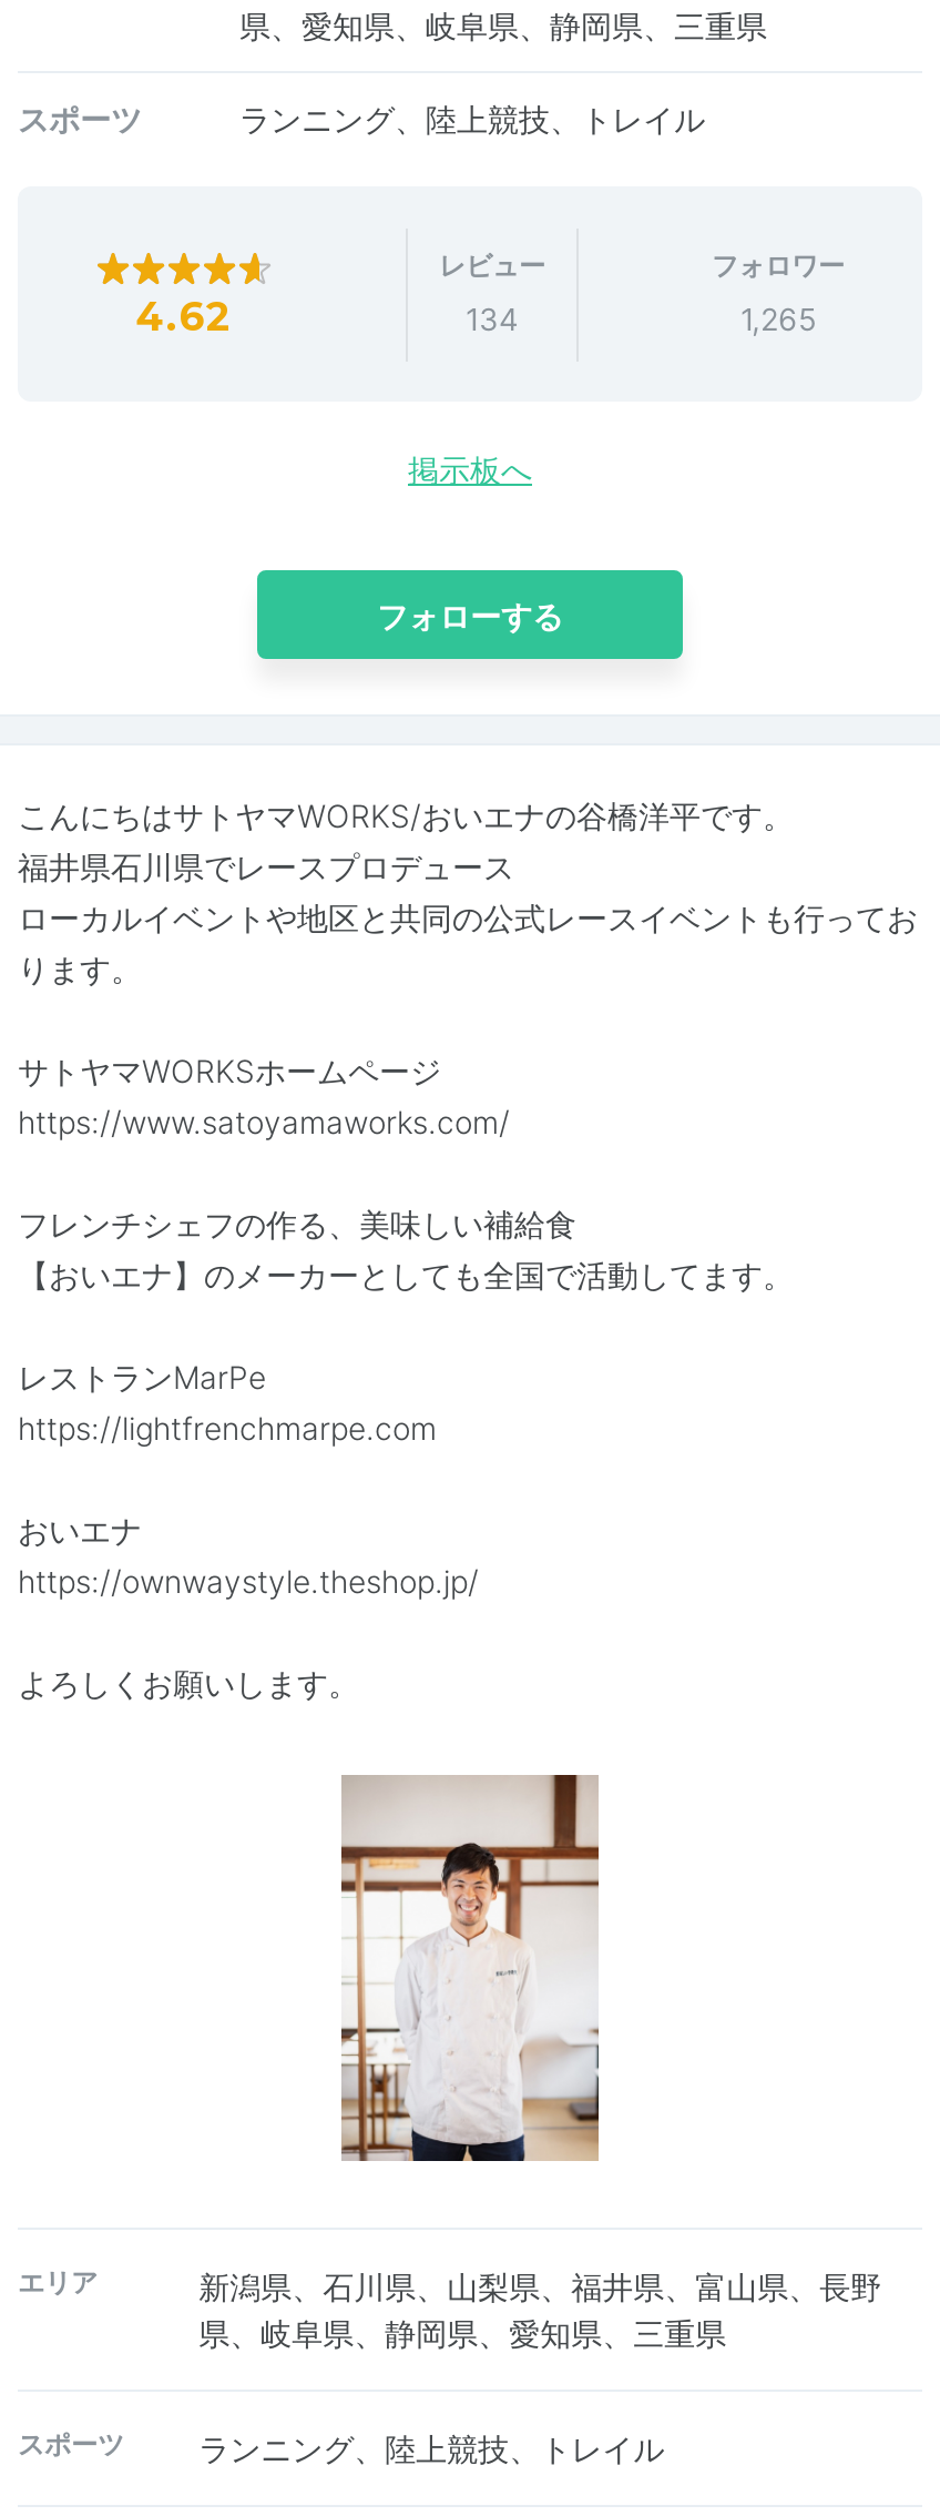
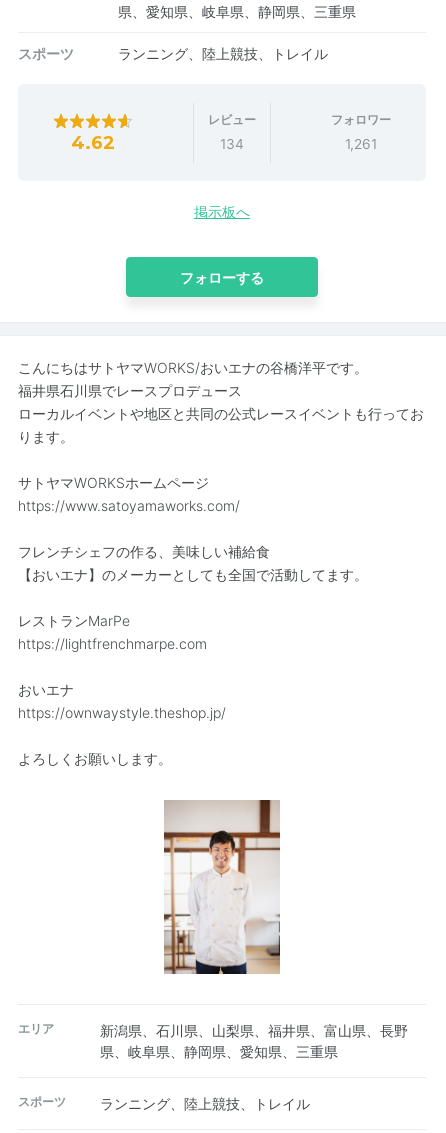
- 1,265
+ 1,261
